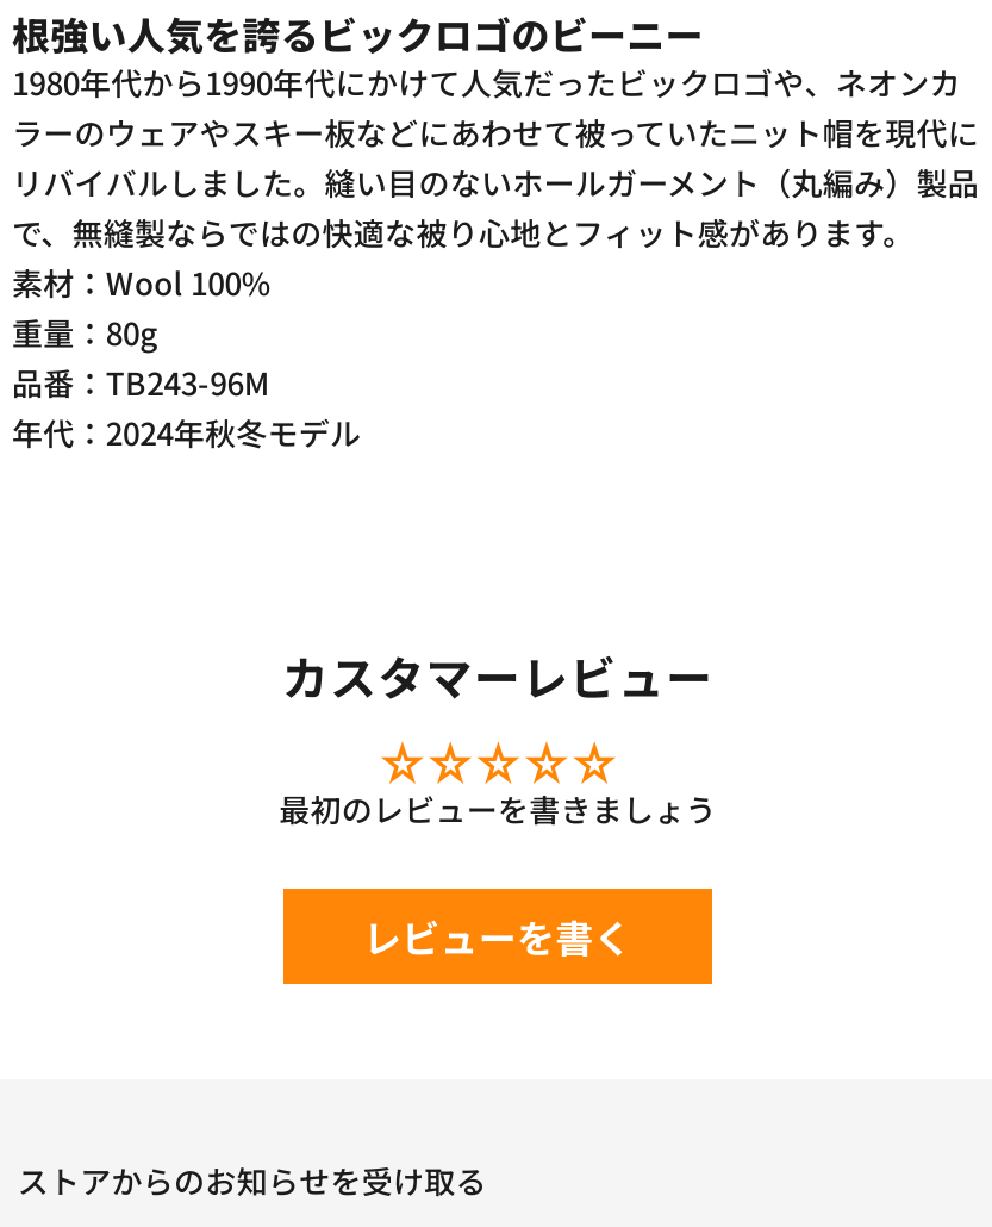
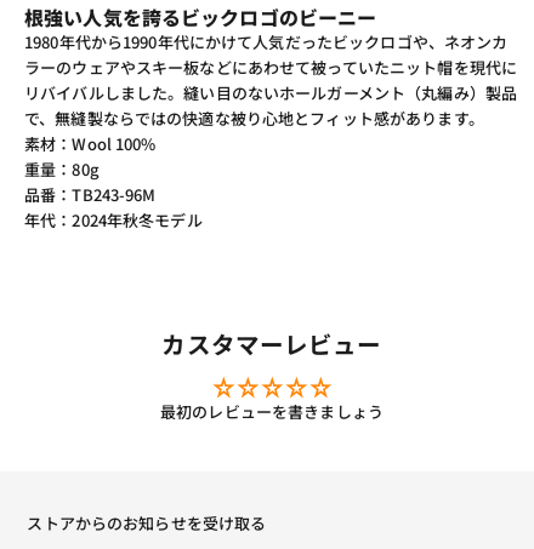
- レビューを書く
